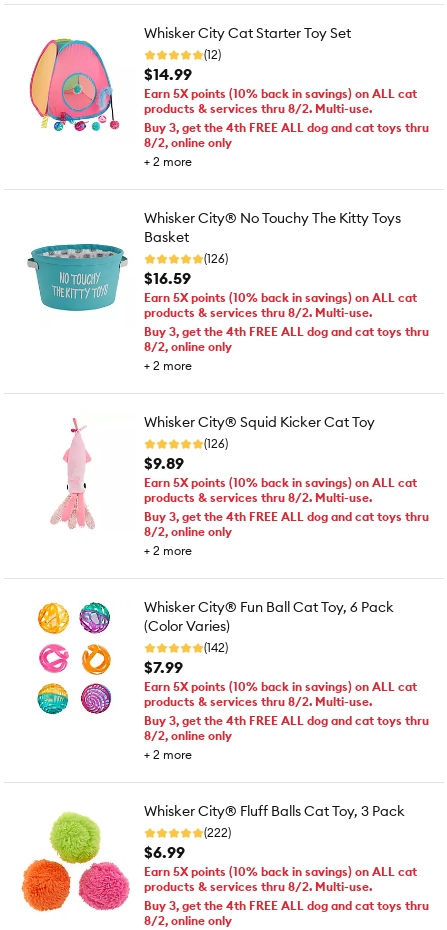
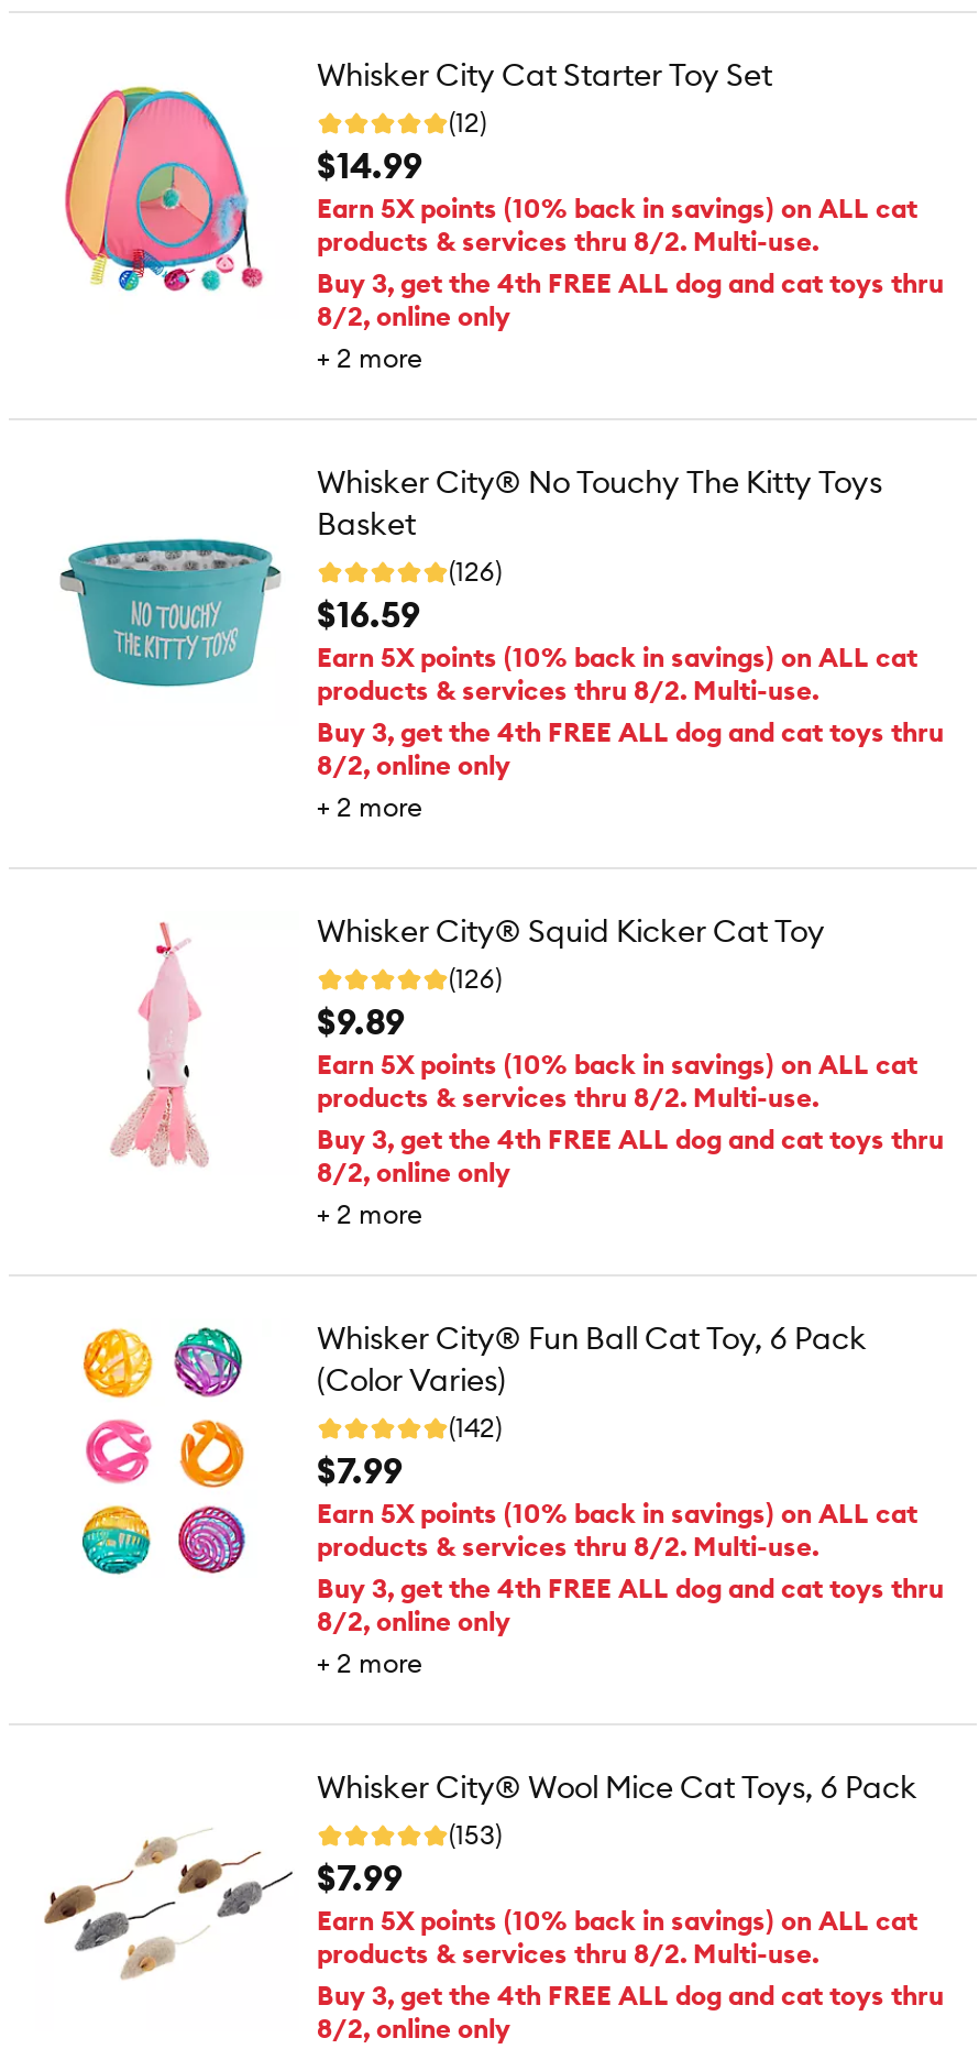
- [image]
- Whisker City® Fluff Balls Cat Toy, 3 Pack
+ [image]
+ Whisker City® Wool Mice Cat Toys, 6 Pack

- (222)
+ (153)

- $6.99
+ $7.99
